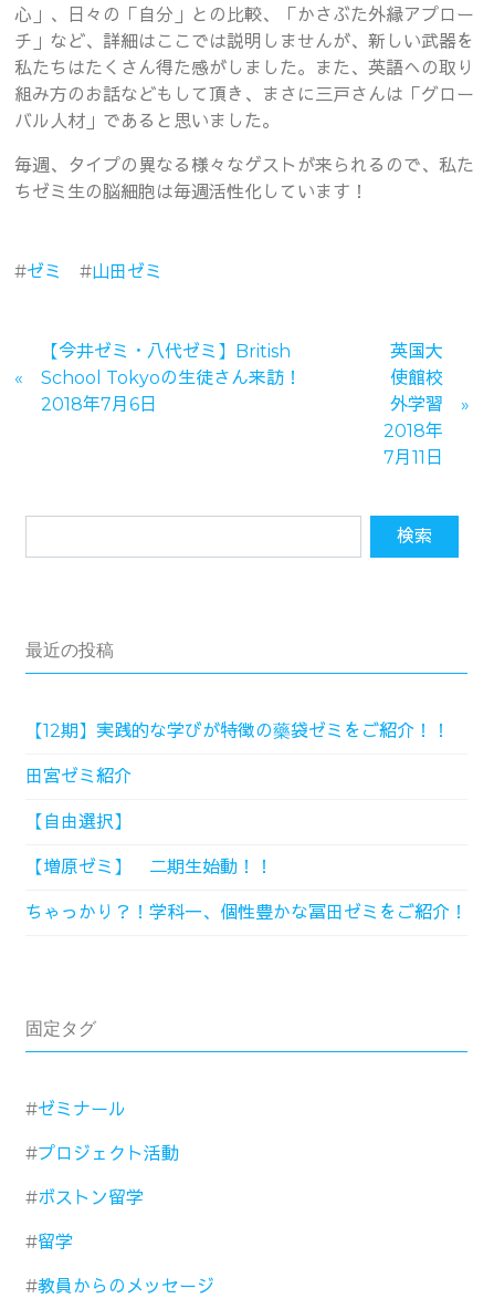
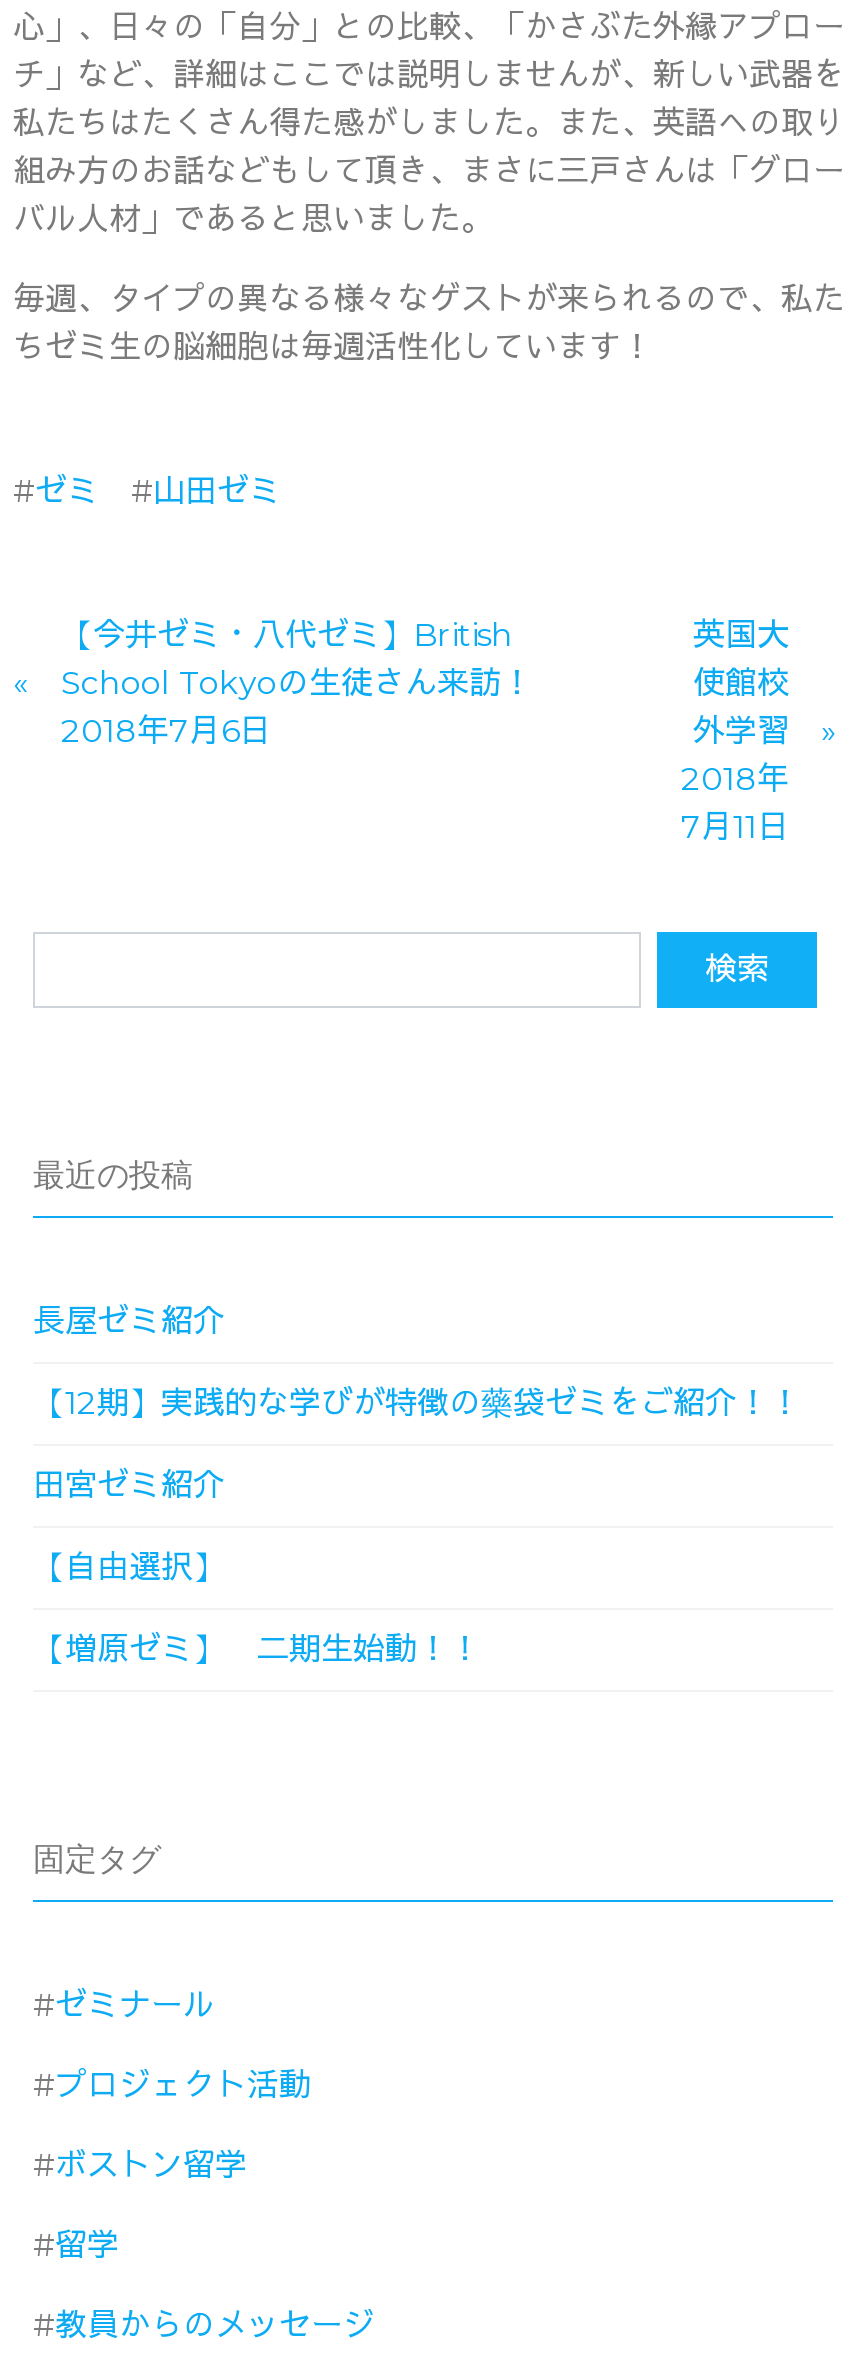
+ 長屋ゼミ紹介

moved down: 【12期】実践的な学びが特徴の藥袋ゼミをご紹介！！ | 田宮ゼミ紹介 | 【自由選択】 | 【増原ゼミ】 二期生始動！！

- ちゃっかり？！学科一、個性豊かな冨田ゼミをご紹介！
